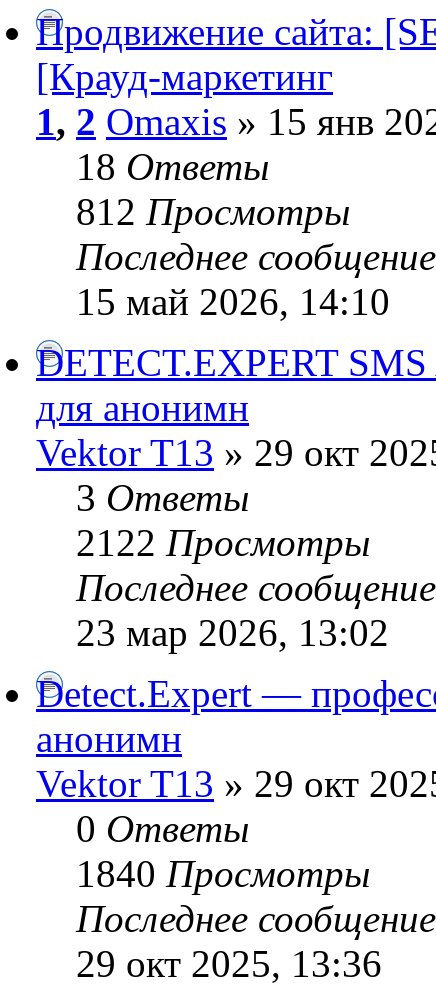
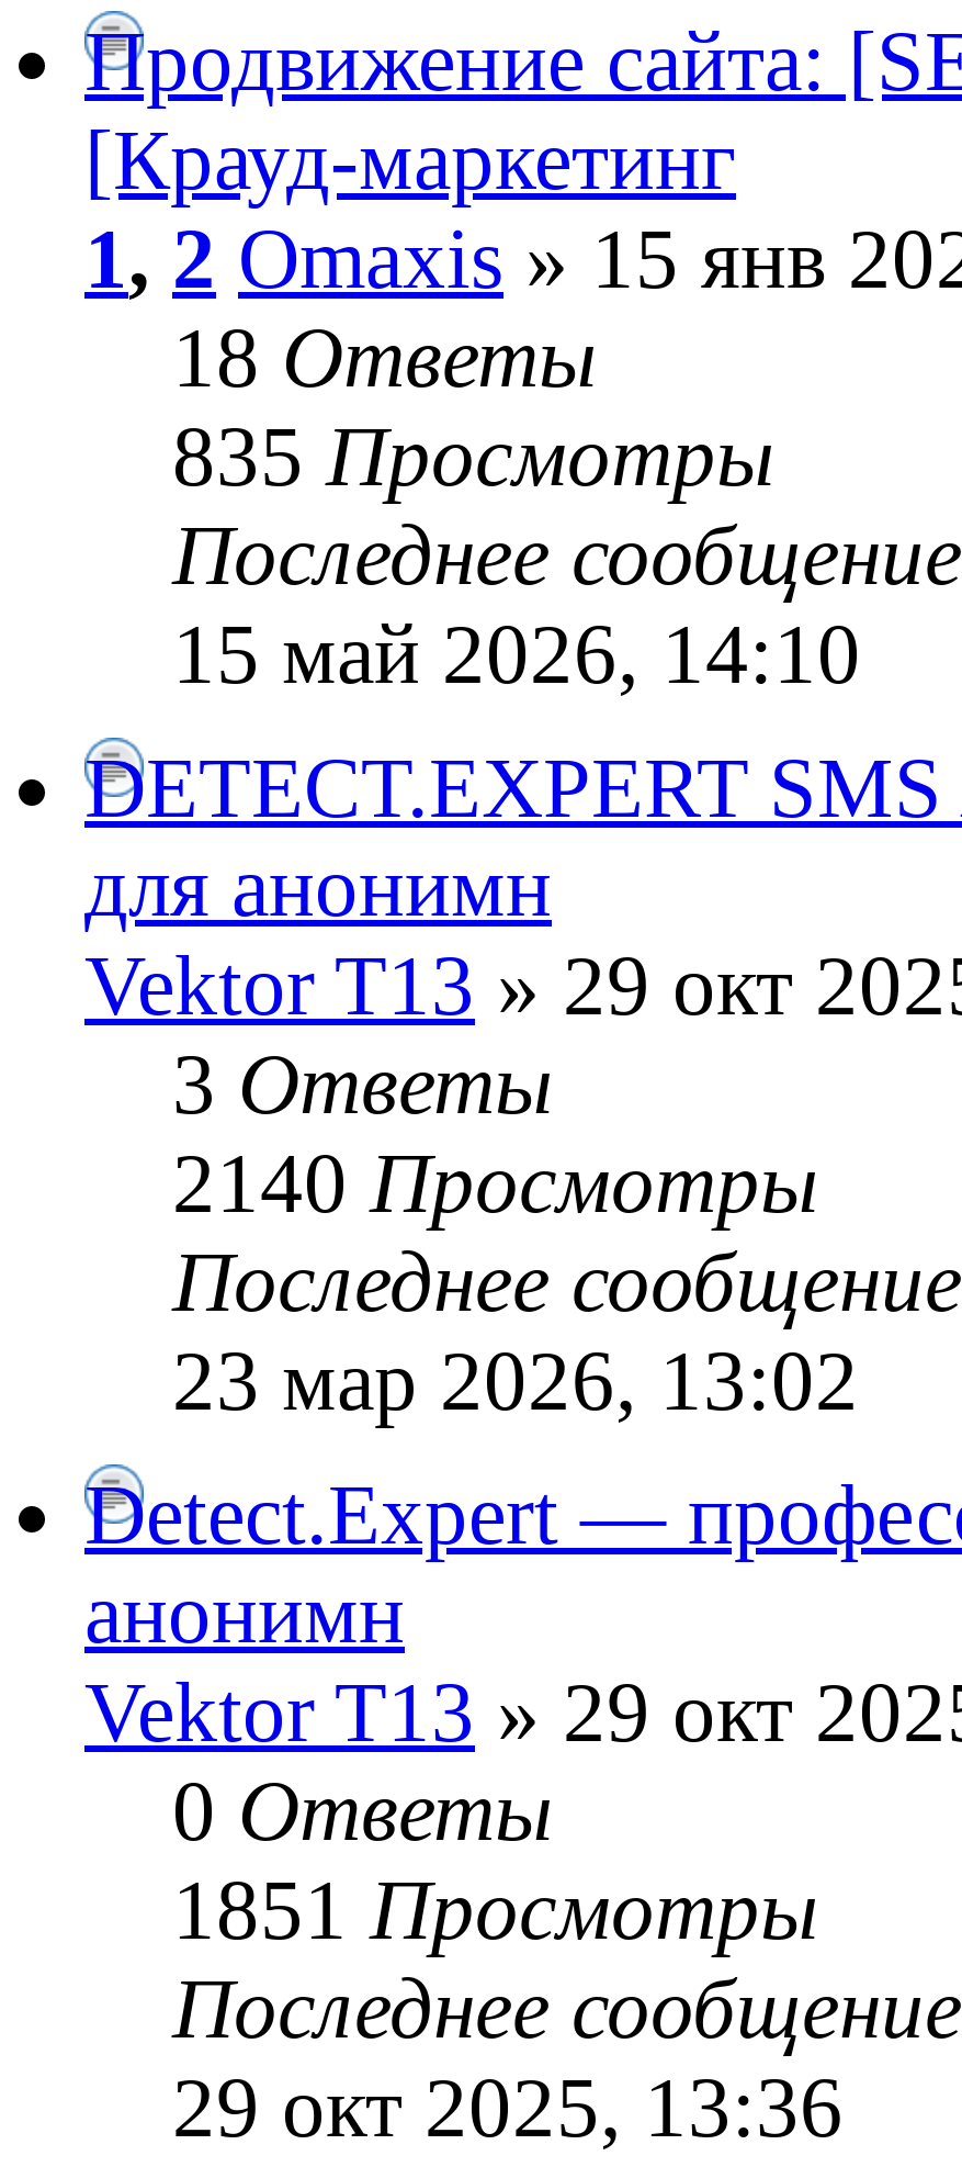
- 812 Просмотры
+ 835 Просмотры

- 2122 Просмотры
+ 2140 Просмотры

- 1840 Просмотры
+ 1851 Просмотры
